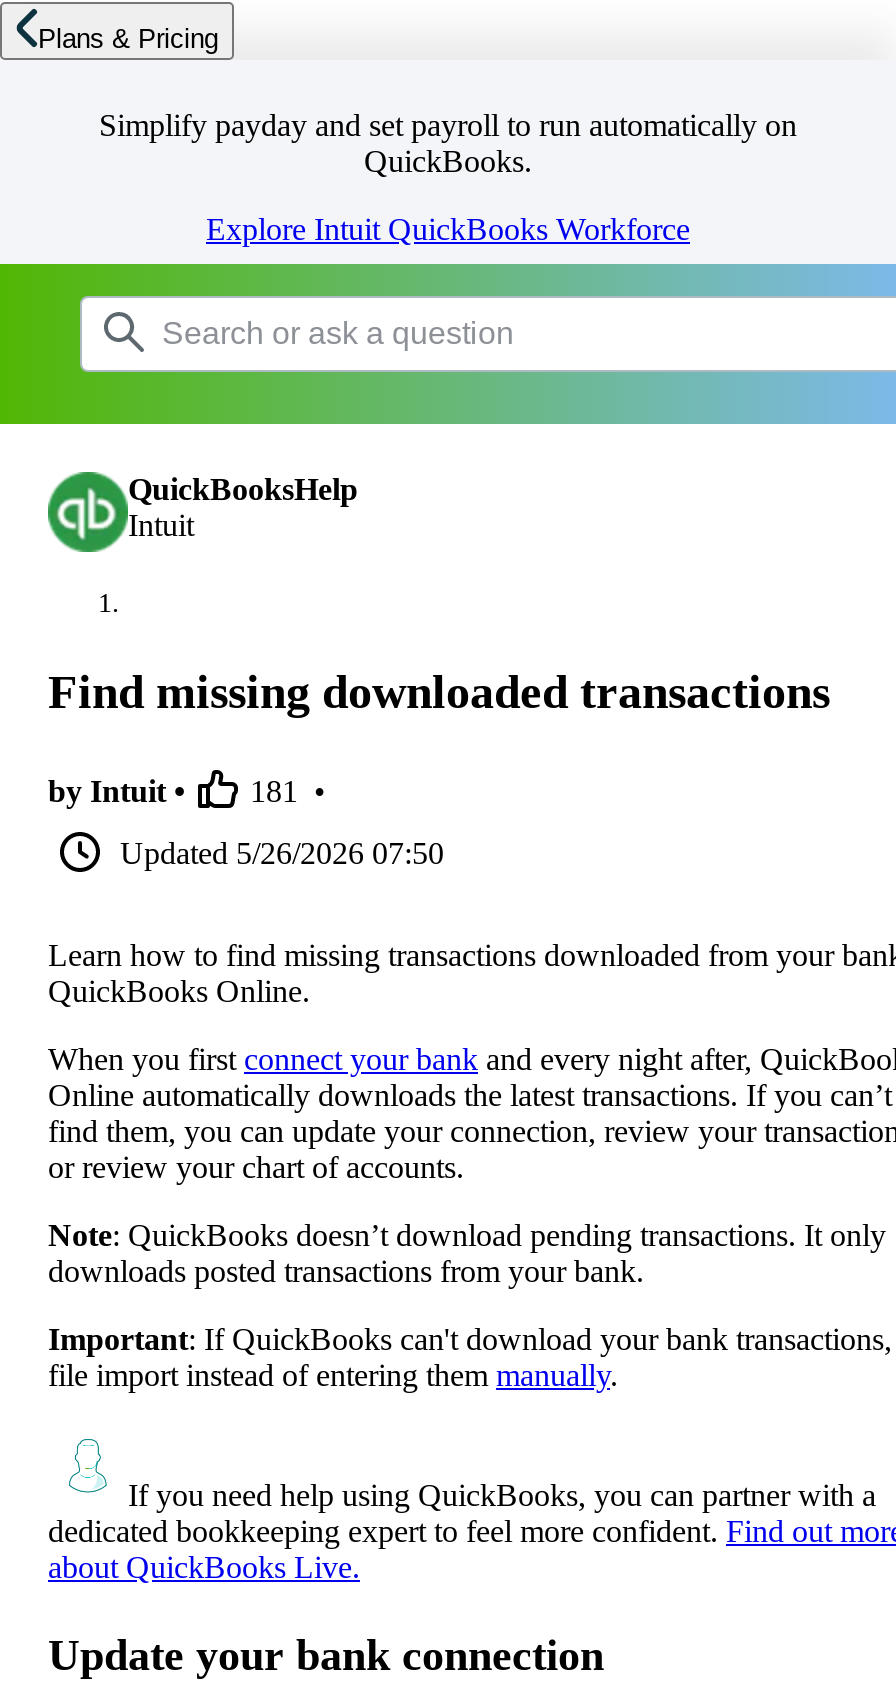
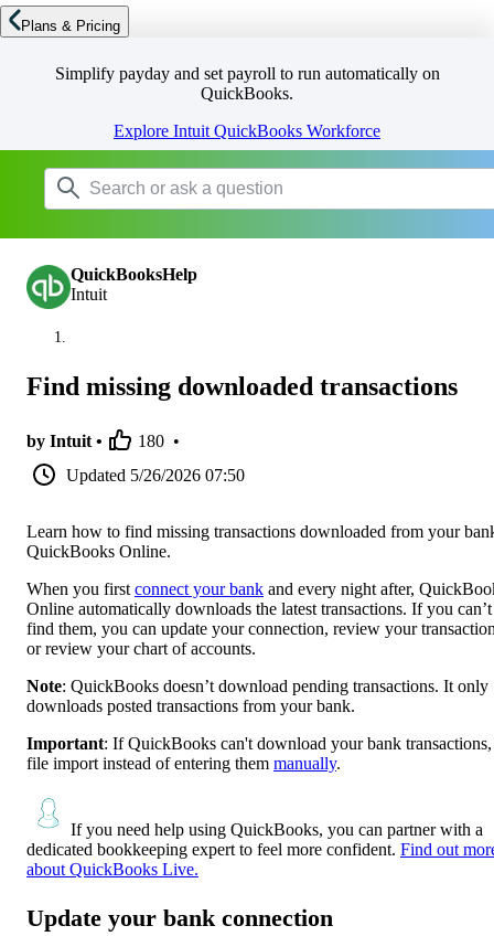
- by Intuit • 181 •
+ by Intuit • 180 •
